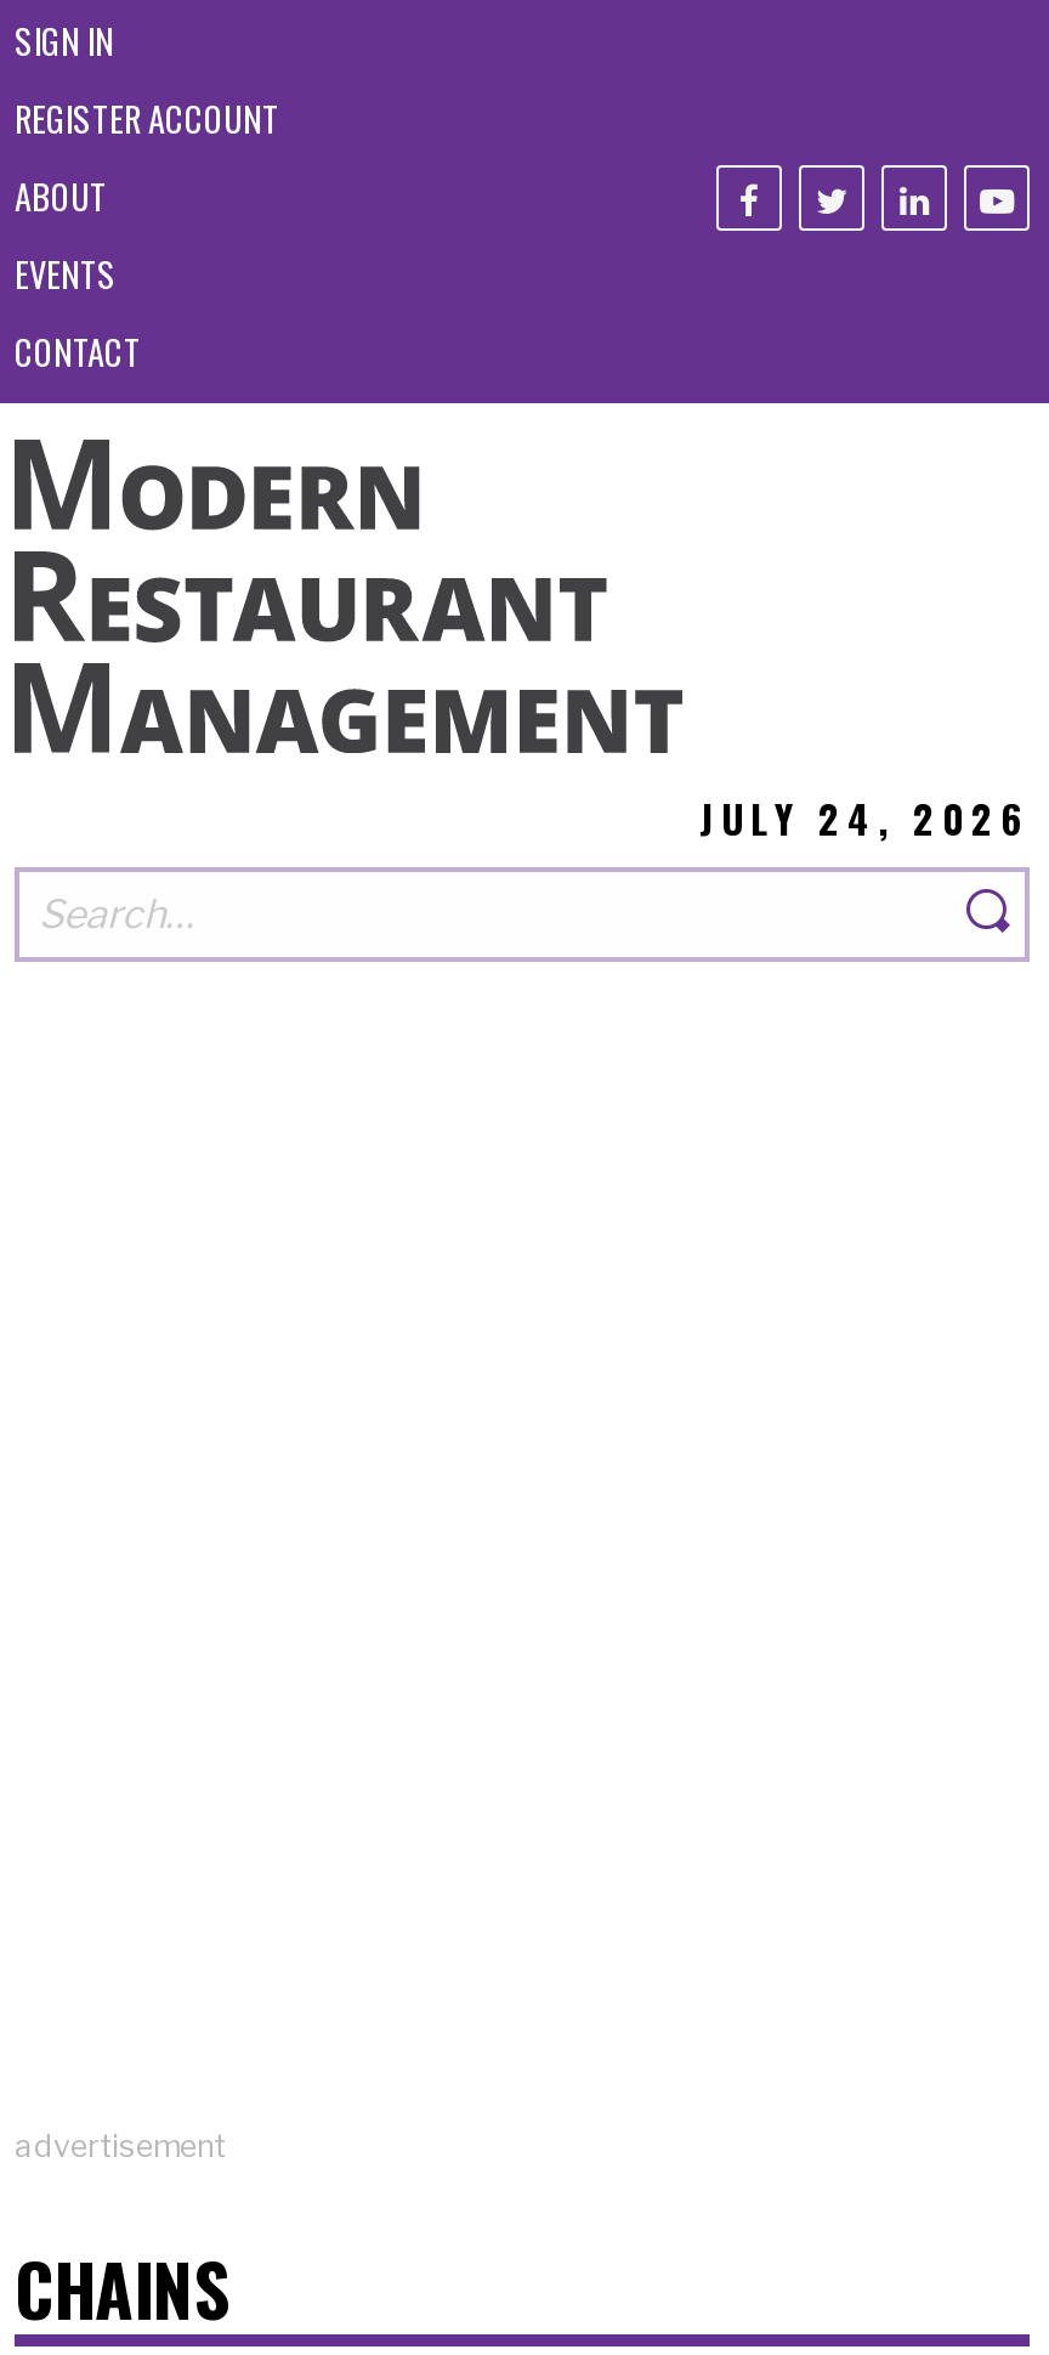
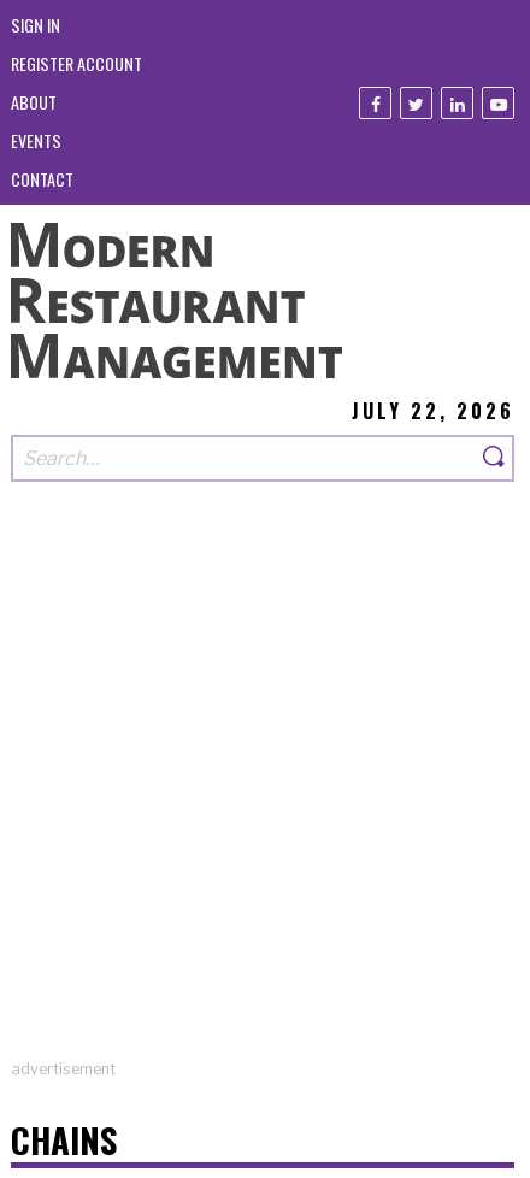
- JULY 24, 2026
+ JULY 22, 2026
